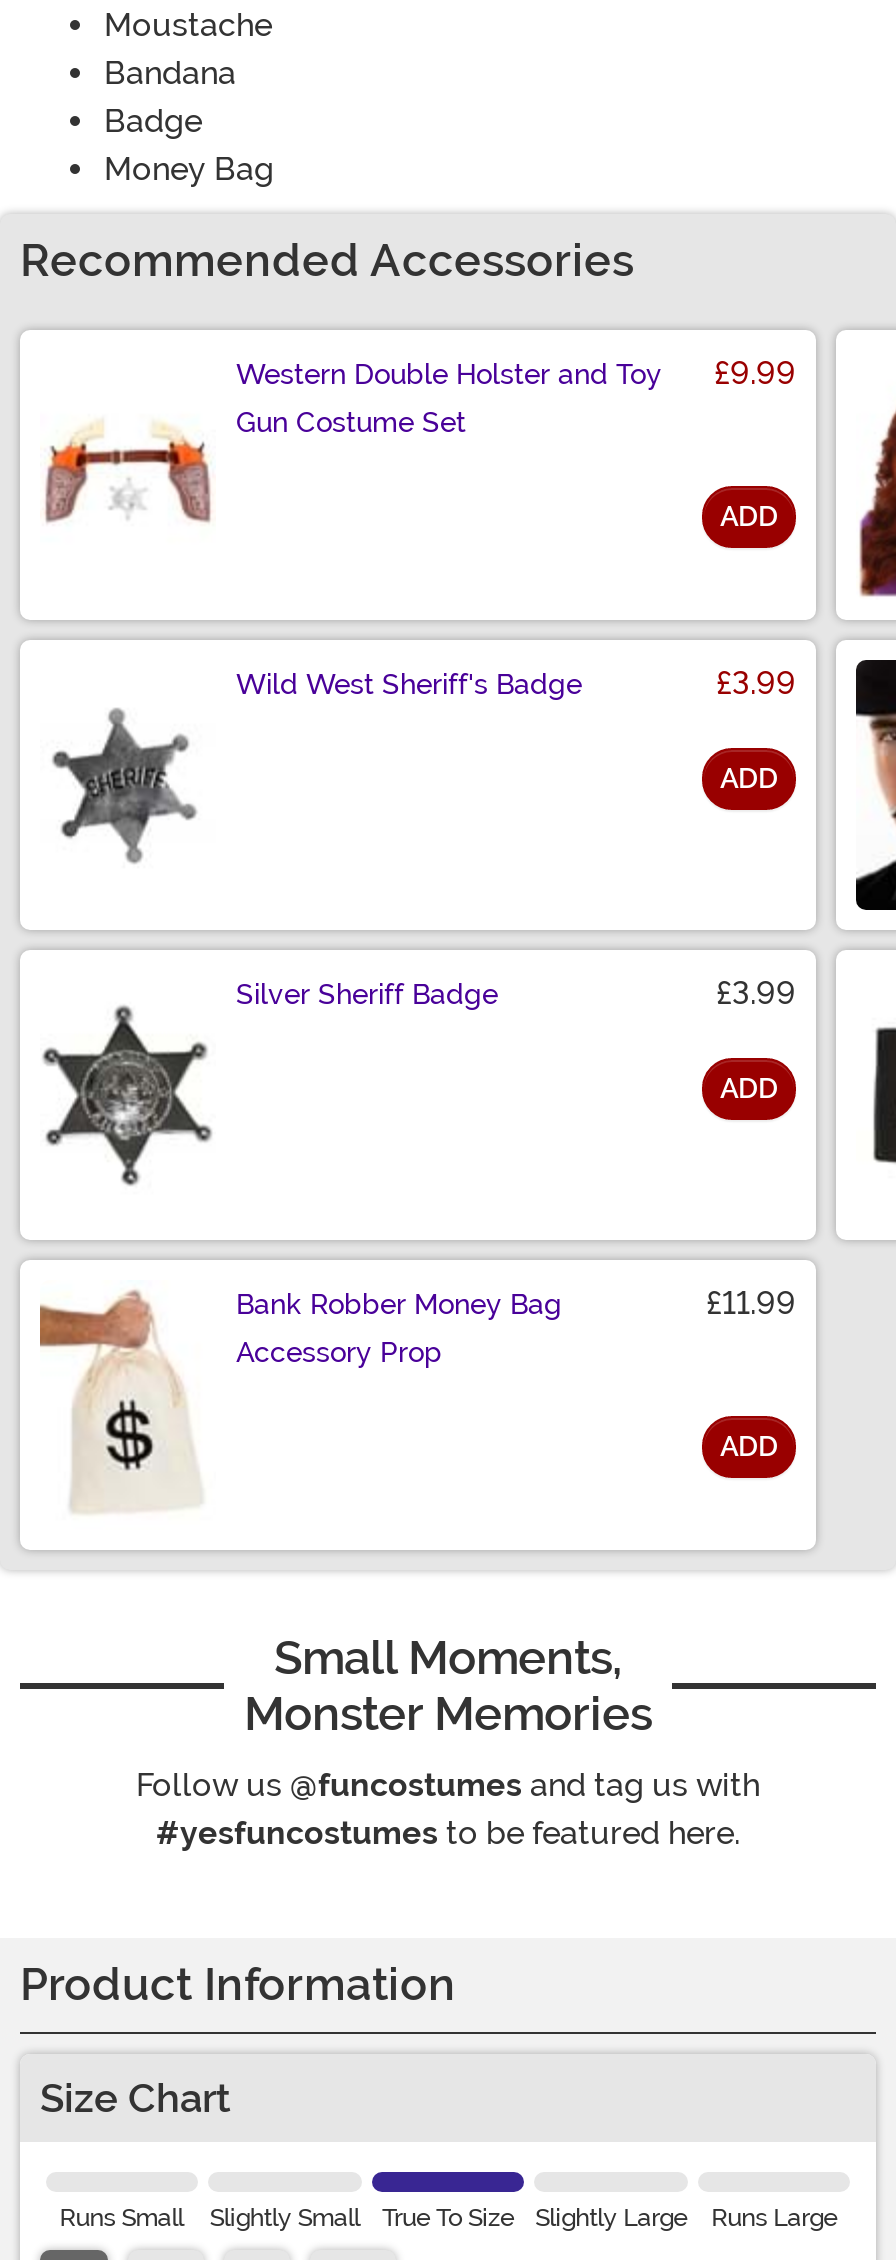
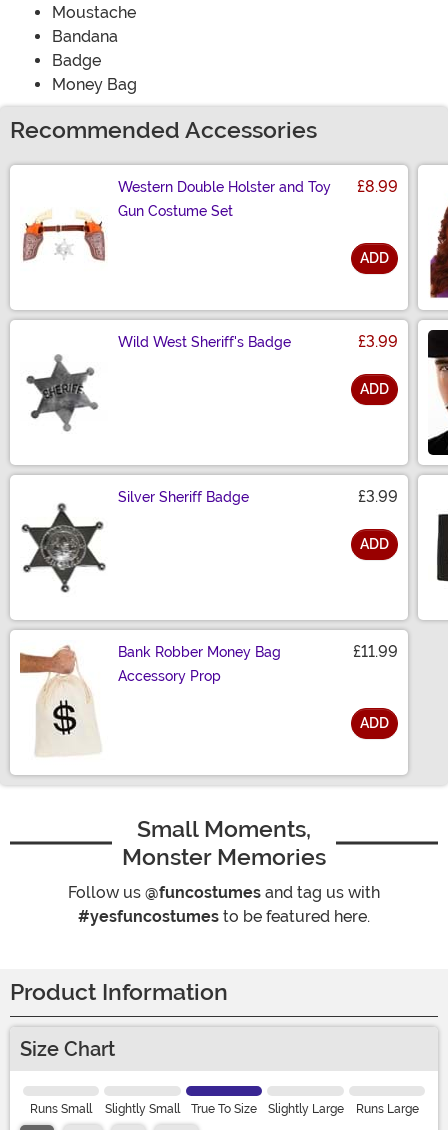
- Western Double Holster and Toy £9.99
+ Western Double Holster and Toy £8.99
